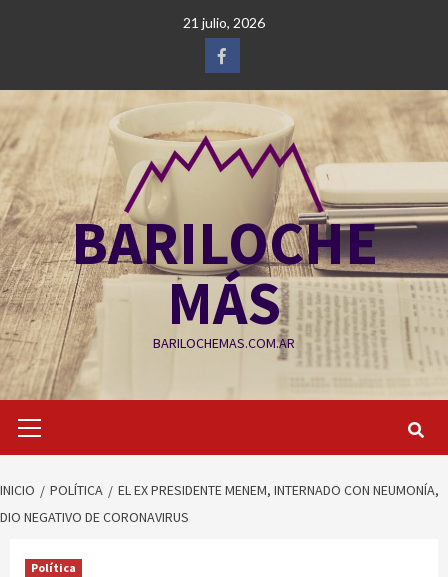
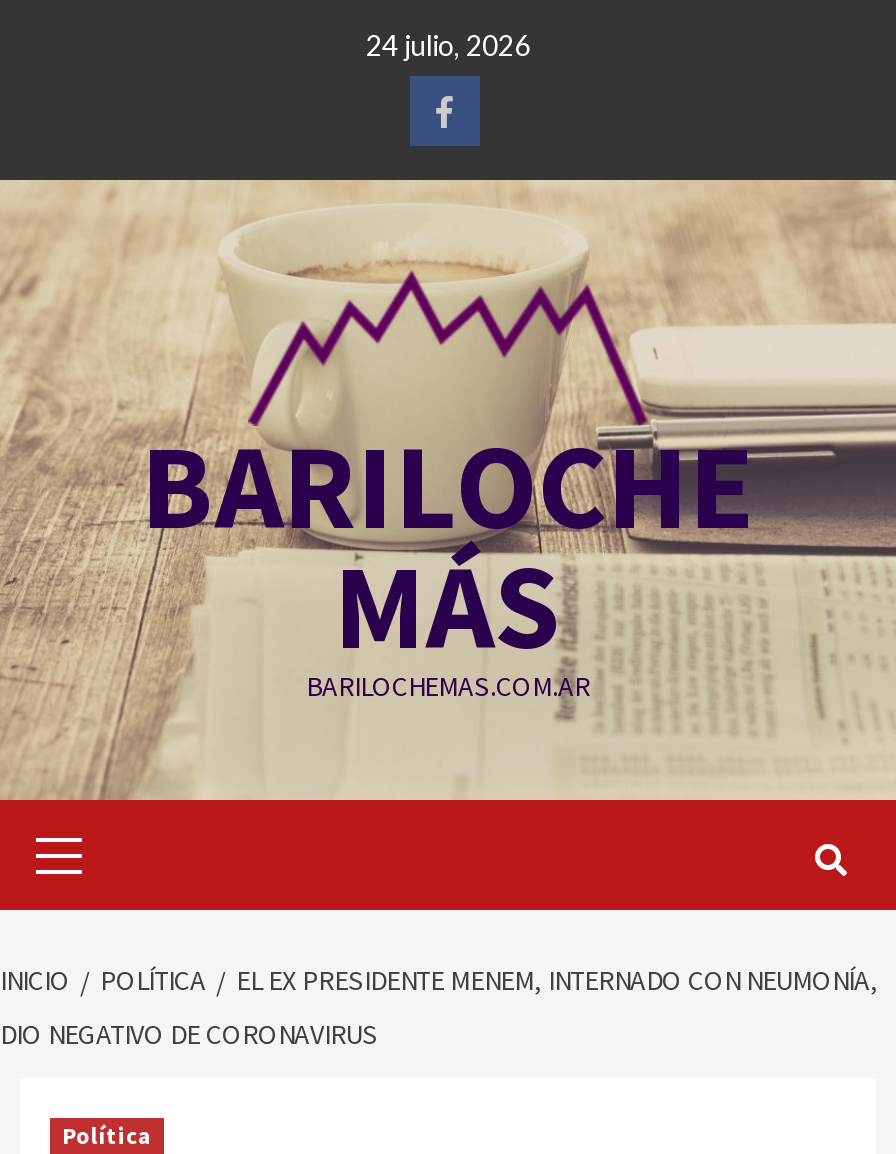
- 21 julio, 2026
+ 24 julio, 2026
